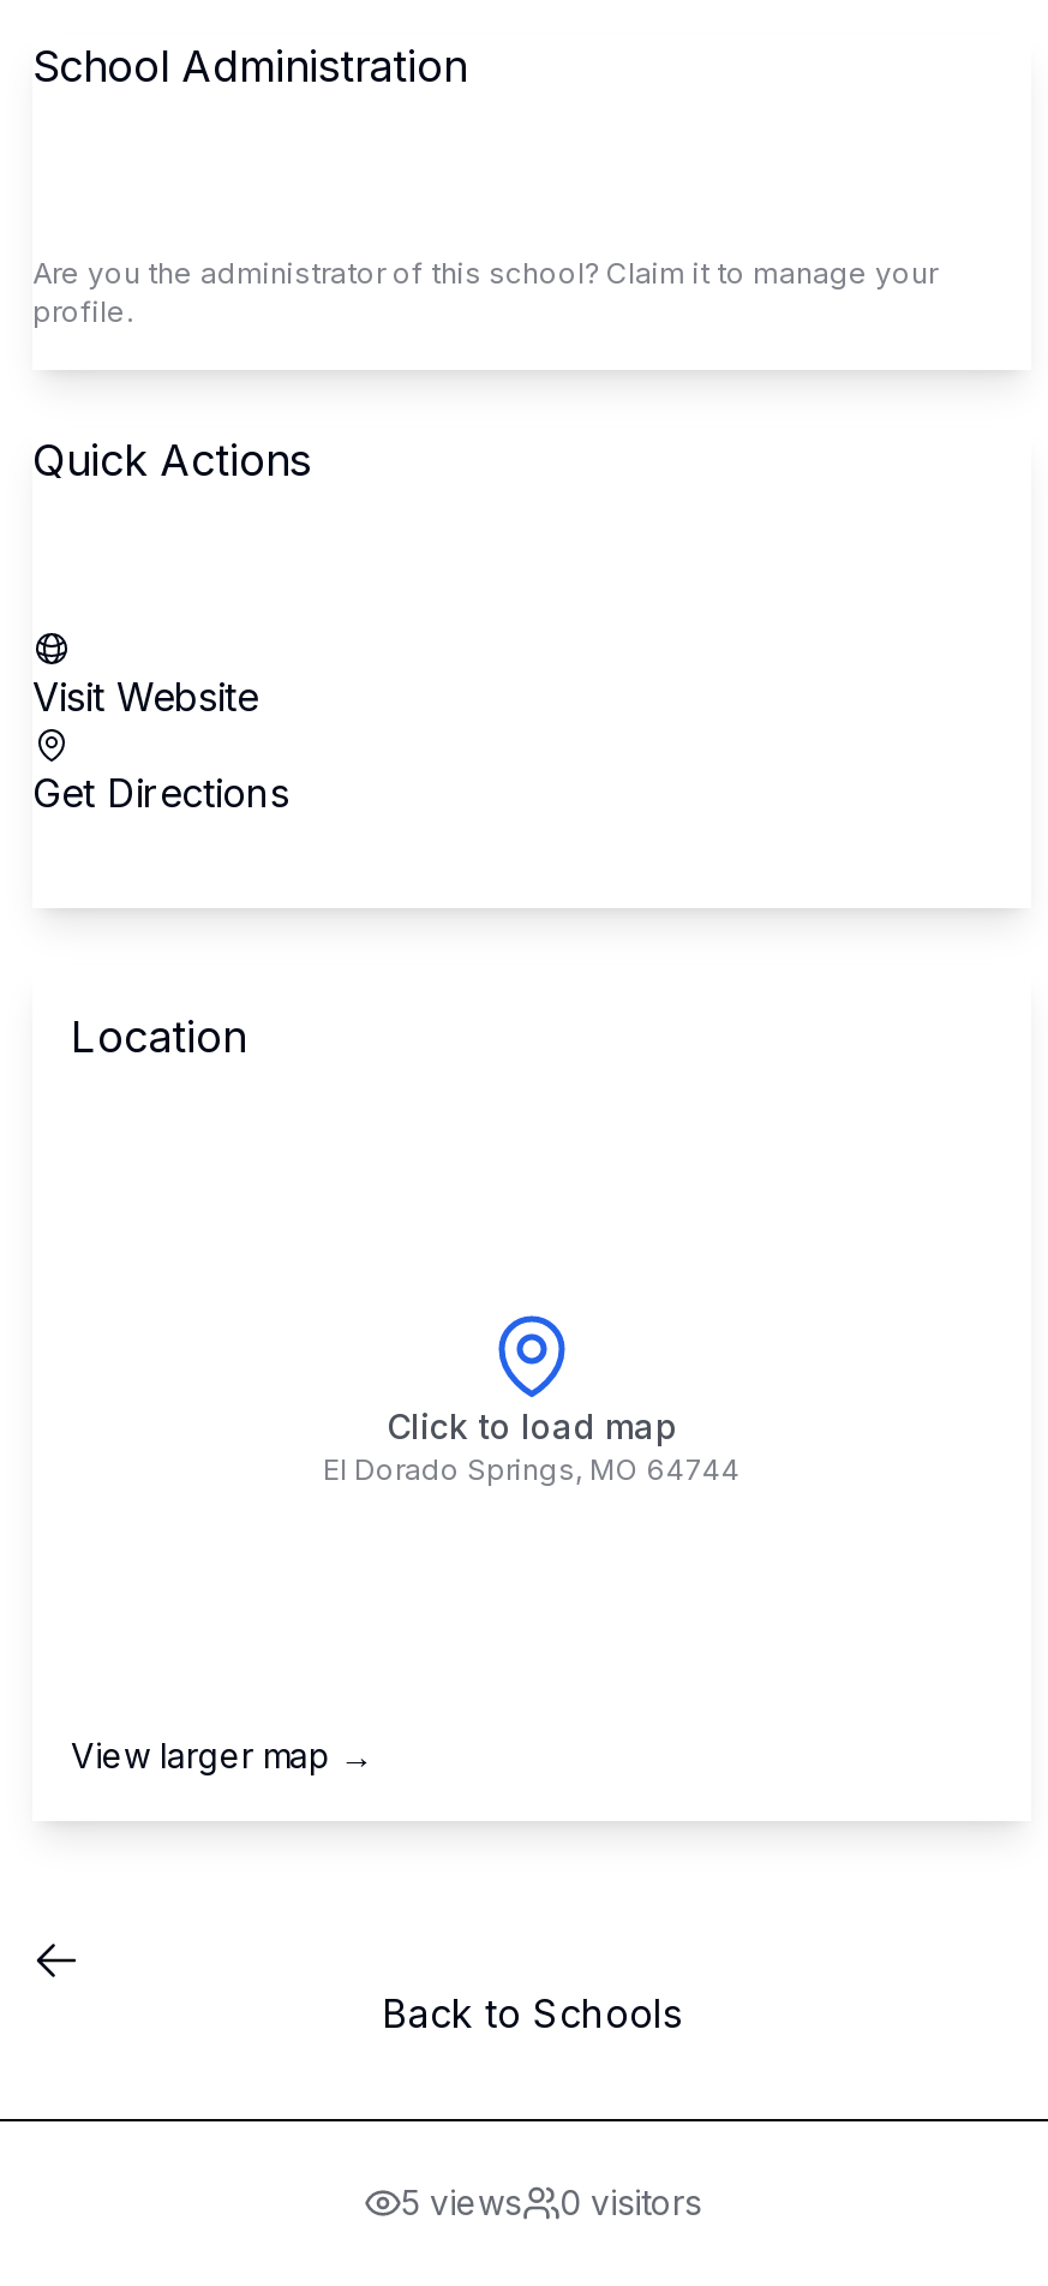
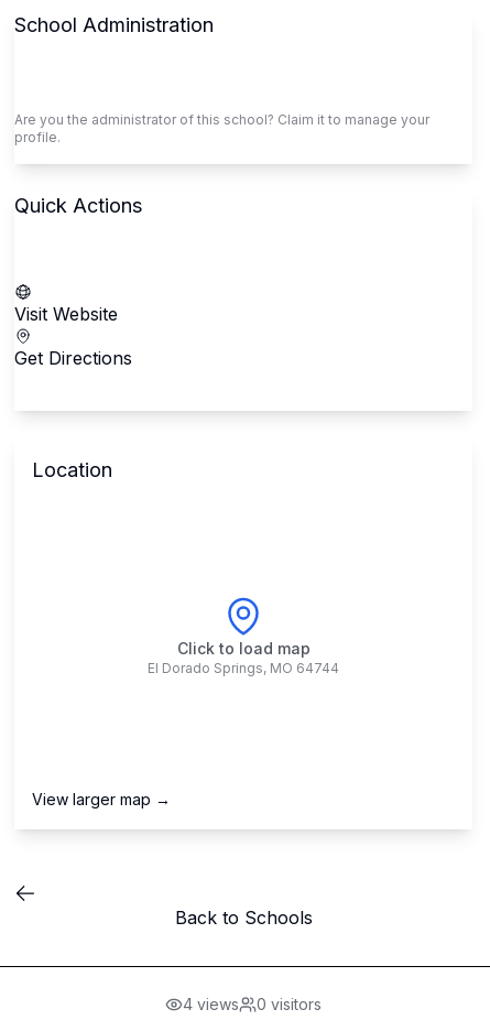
- 5 views 0 visitors
+ 4 views 0 visitors
